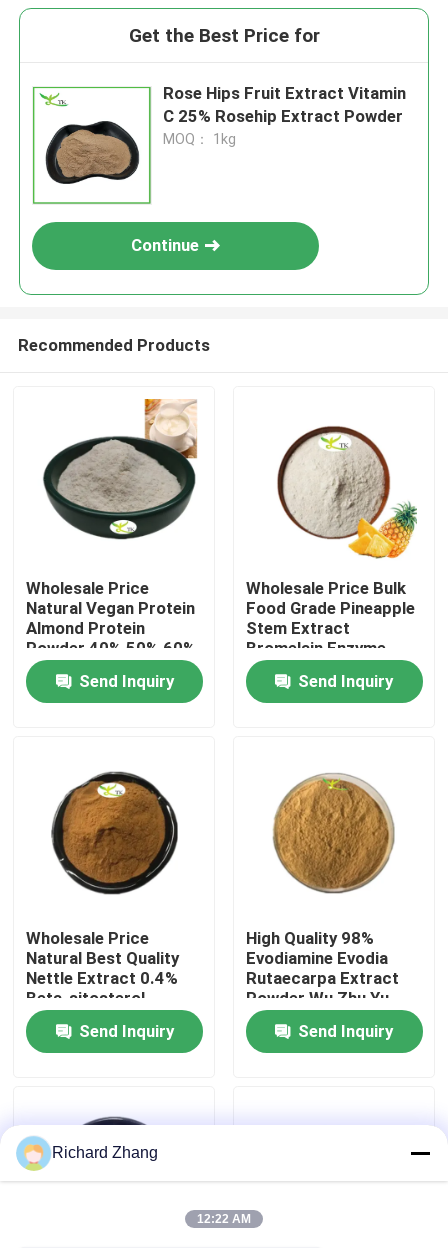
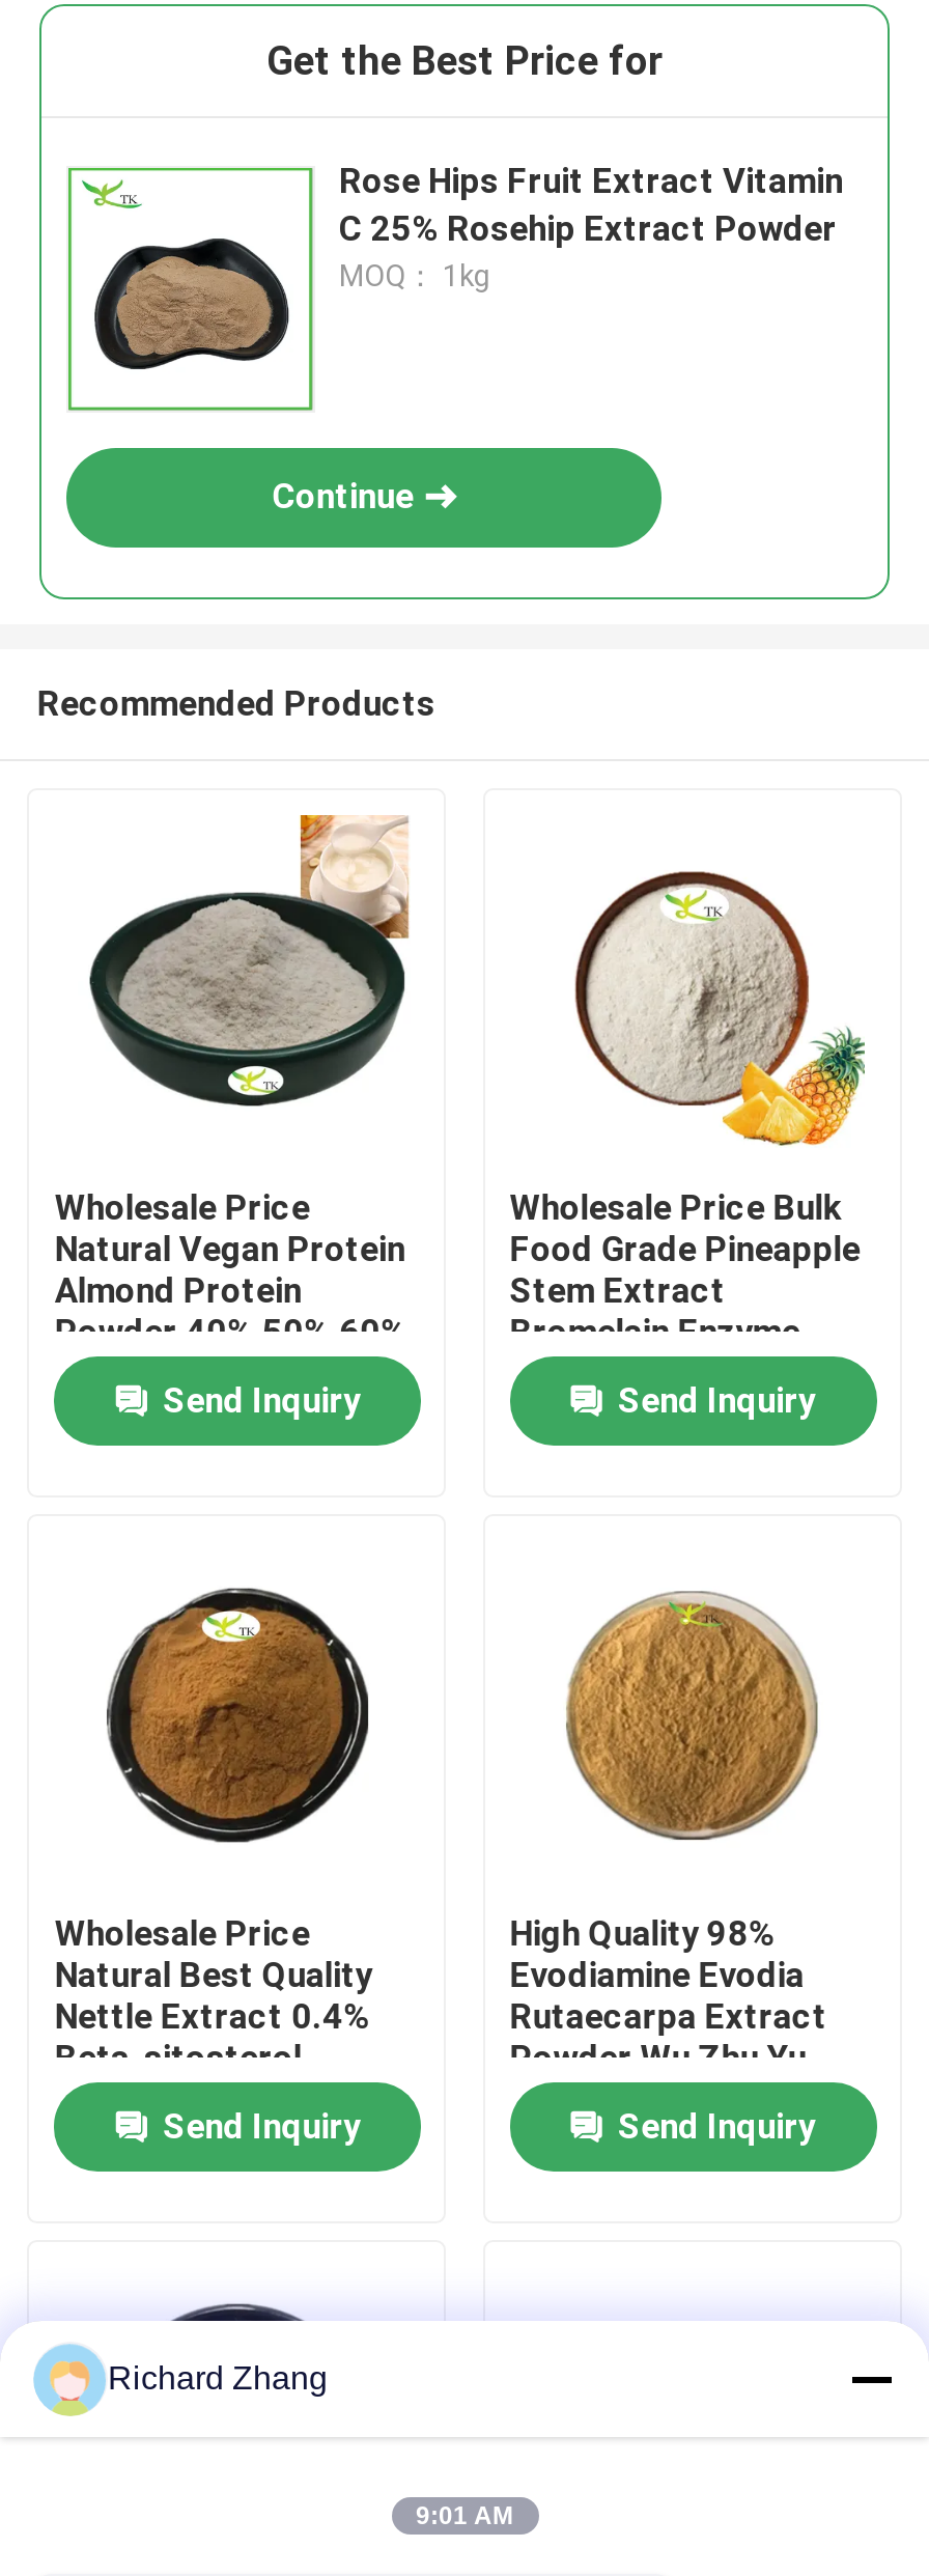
- 12:22 AM
+ 9:01 AM
